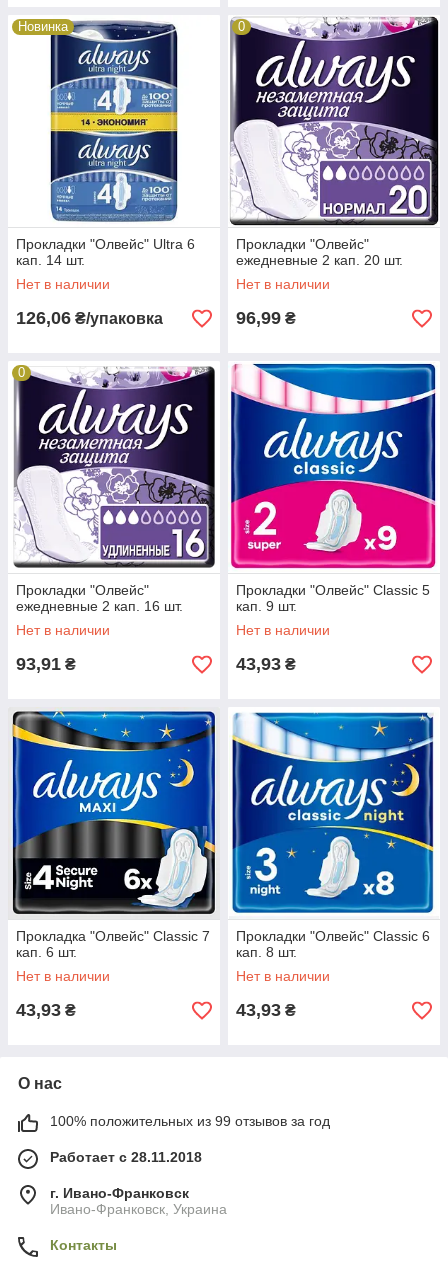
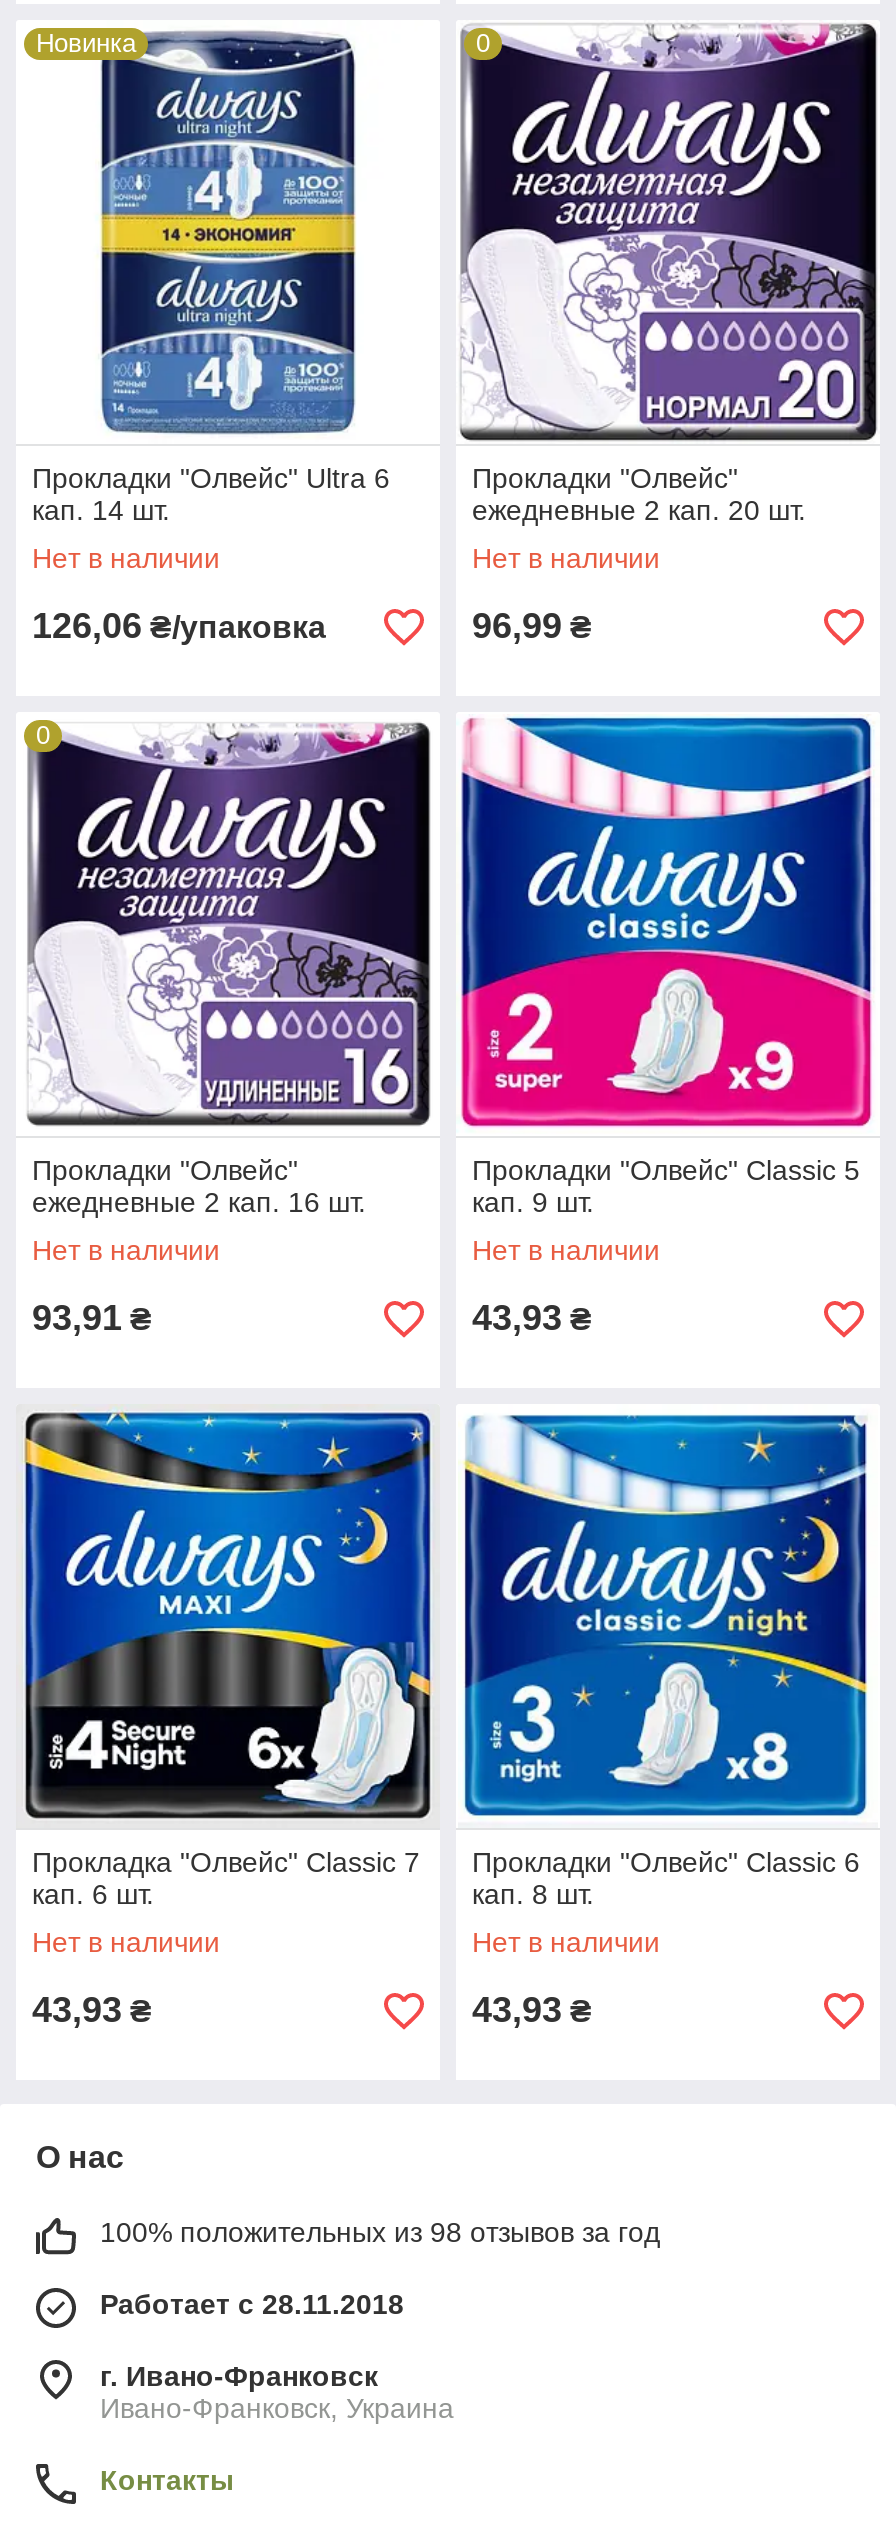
- 100% положительных из 99 отзывов за год
+ 100% положительных из 98 отзывов за год
